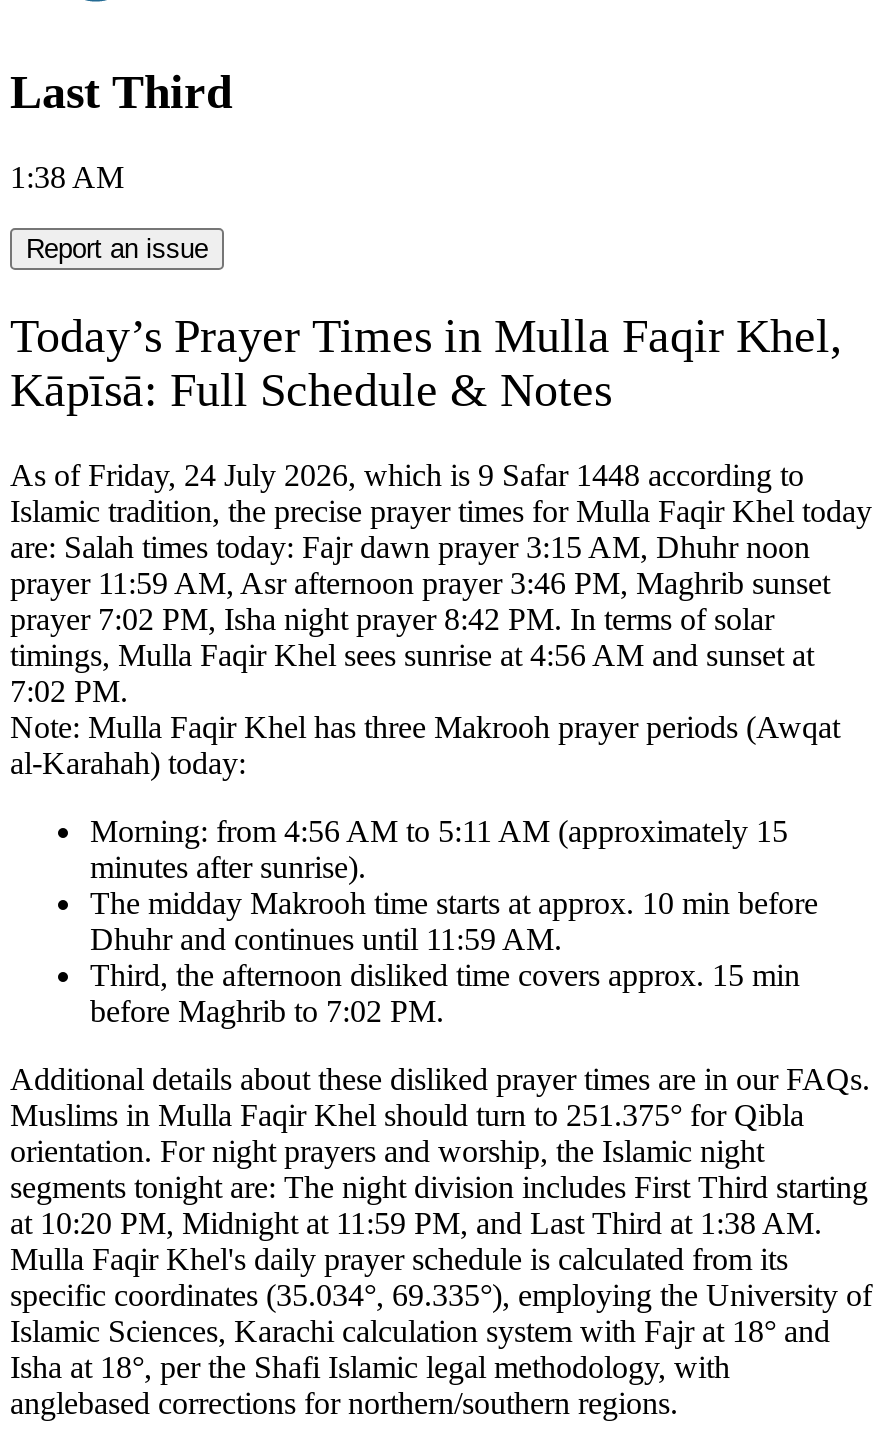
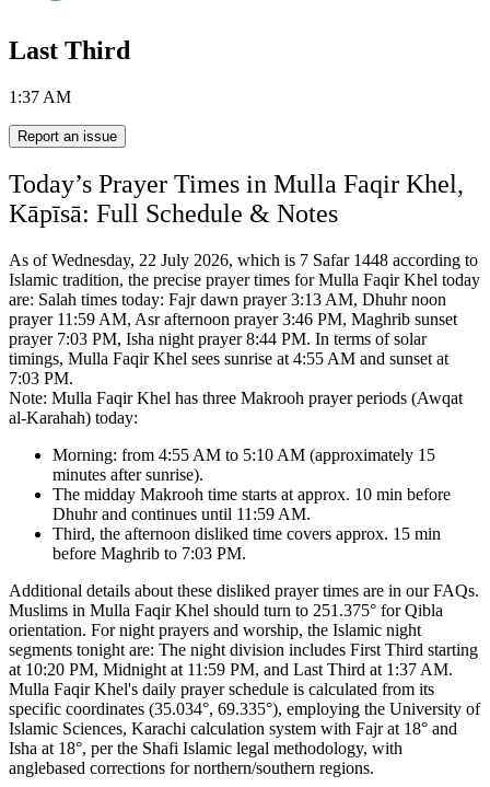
- 1:38 AM
+ 1:37 AM

- As of Friday, 24 July 2026, which is 9 Safar 1448 according to
+ As of Wednesday, 22 July 2026, which is 7 Safar 1448 according to

- are: Salah times today: Fajr dawn prayer 3:15 AM, Dhuhr noon
+ are: Salah times today: Fajr dawn prayer 3:13 AM, Dhuhr noon

- prayer 7:02 PM, Isha night prayer 8:42 PM. In terms of solar
+ prayer 7:03 PM, Isha night prayer 8:44 PM. In terms of solar

- timings, Mulla Faqir Khel sees sunrise at 4:56 AM and sunset at
+ timings, Mulla Faqir Khel sees sunrise at 4:55 AM and sunset at

- 7:02 PM.
+ 7:03 PM.

- Morning: from 4:56 AM to 5:11 AM (approximately 15
+ Morning: from 4:55 AM to 5:10 AM (approximately 15

- before Maghrib to 7:02 PM.
+ before Maghrib to 7:03 PM.

- at 10:20 PM, Midnight at 11:59 PM, and Last Third at 1:38 AM.
+ at 10:20 PM, Midnight at 11:59 PM, and Last Third at 1:37 AM.
